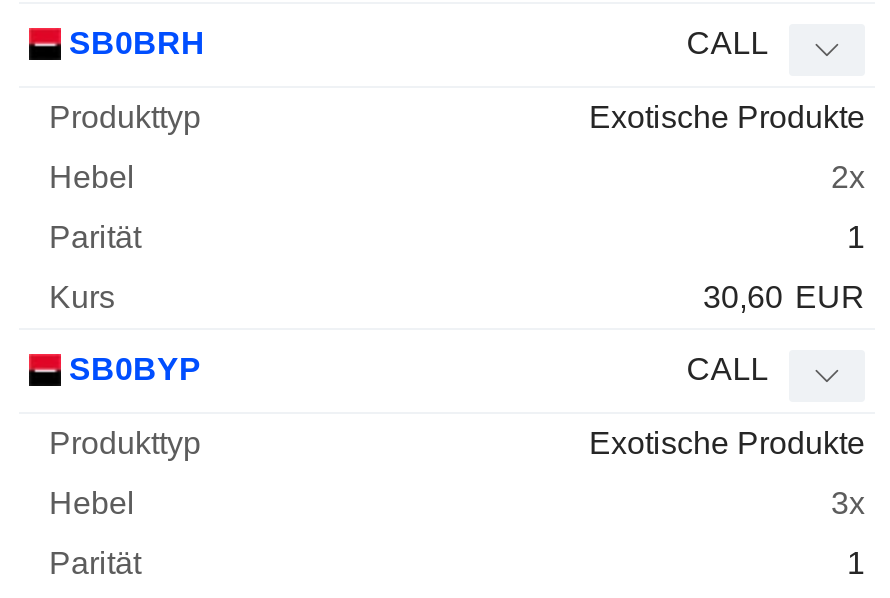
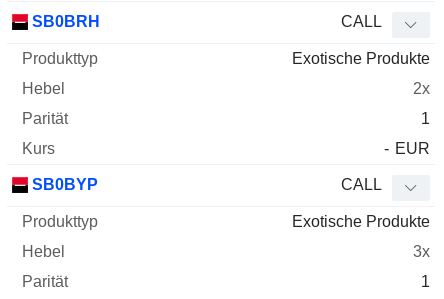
- 30,60 EUR
+ - EUR
